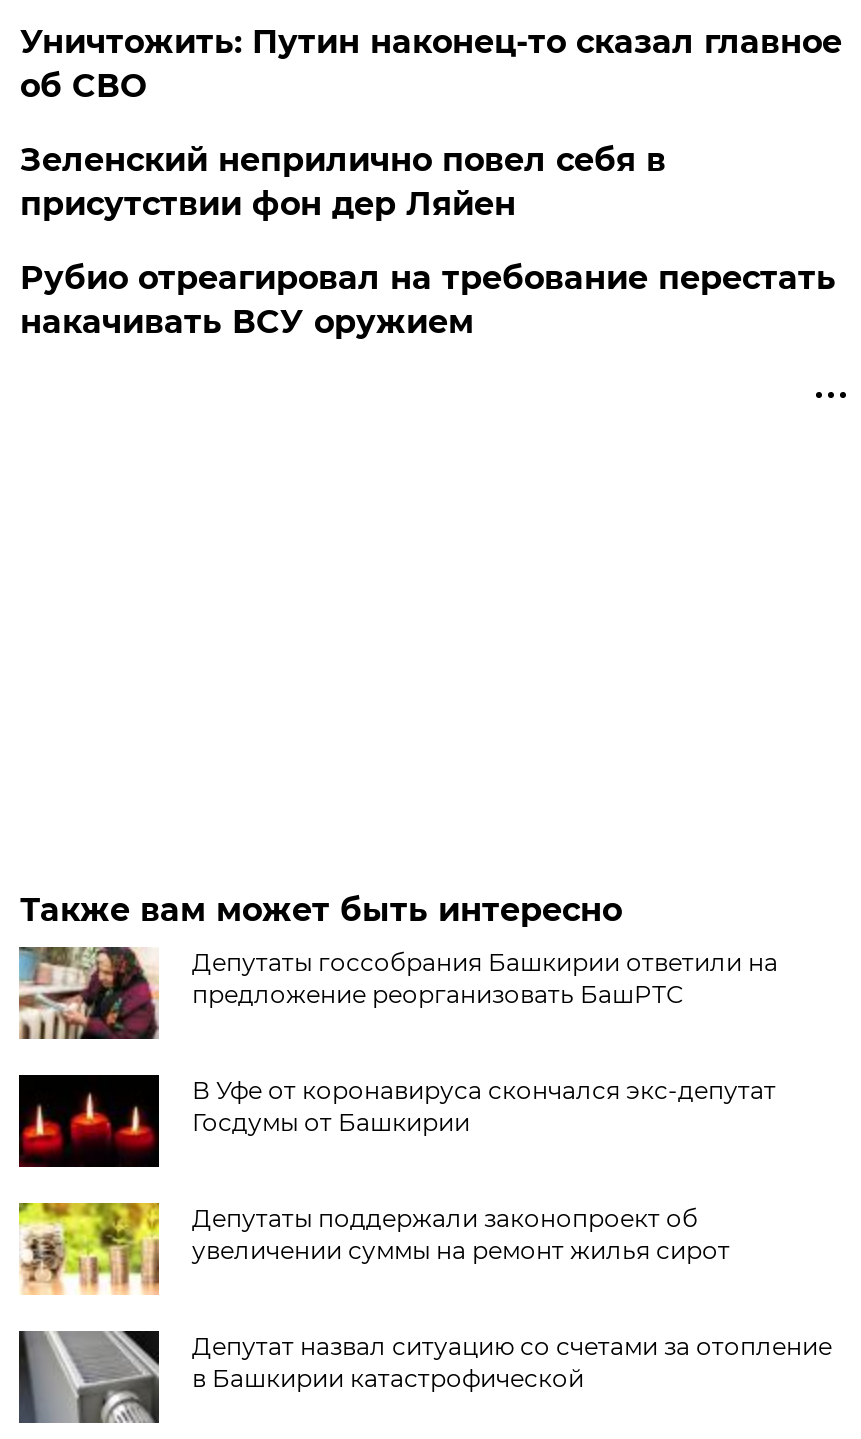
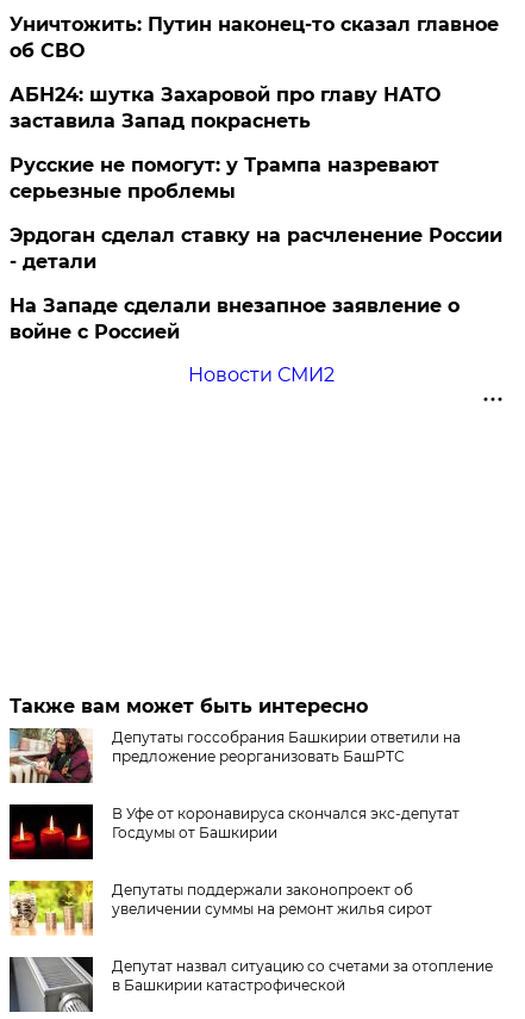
- Зеленский неприлично повел cебя в
- присутствии фон дер Ляйен
- Рубио отреагировал на требование перестать
- накачивать ВСУ оружием
+ АБН24: шутка Захаровой про главу НАТО
+ заставила Запад покраснеть
+ Русские не помогут: у Трампа назревают
+ серьезные проблемы
+ Эрдоган сделал ставку на расчленение России
+ - детали
+ На Западе сделали внезапное заявление о
+ войне с Россией
+ Новости СМИ2
